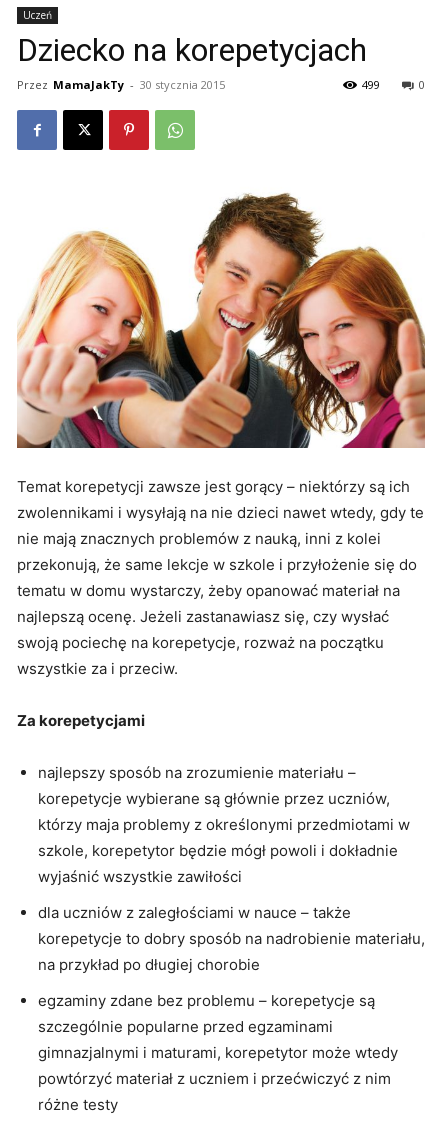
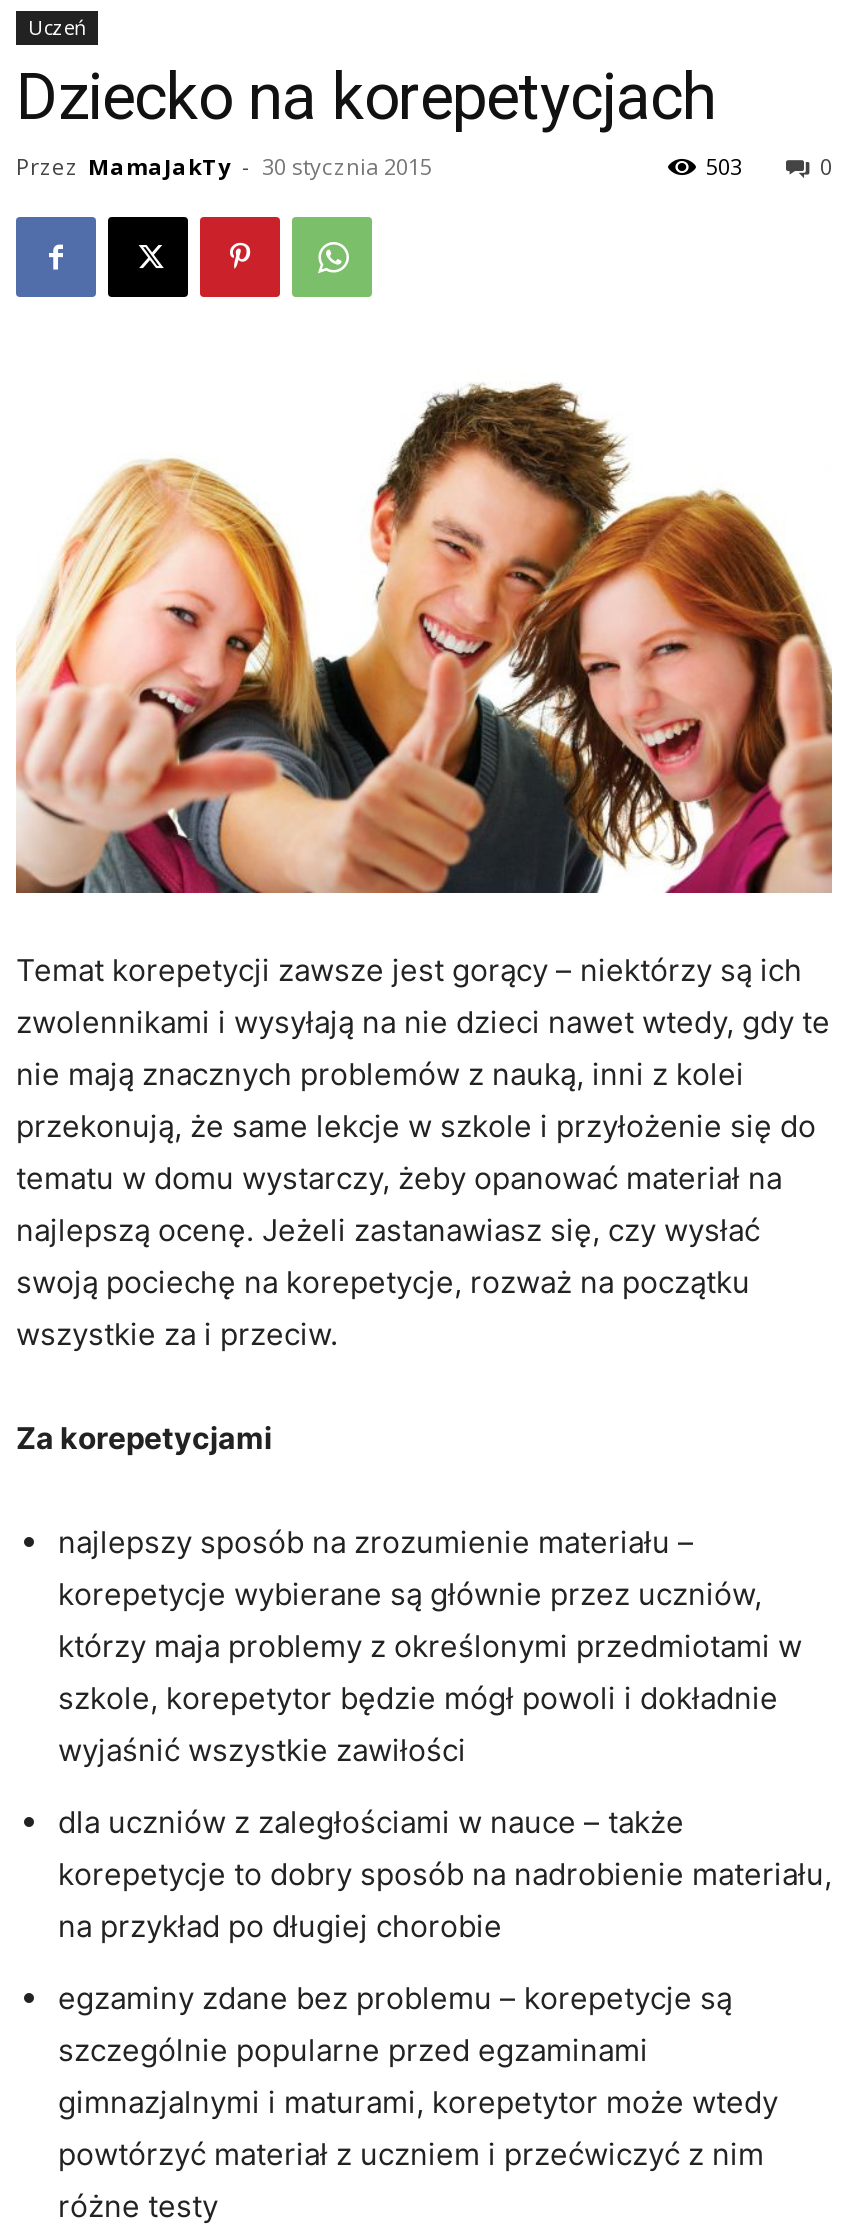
- 499
+ 503
